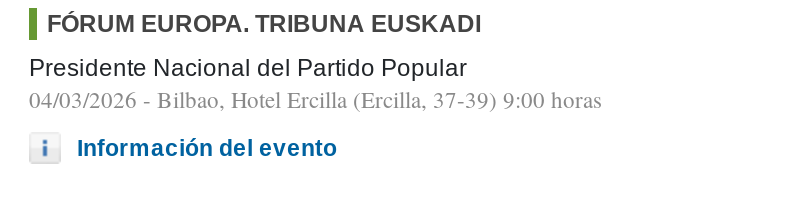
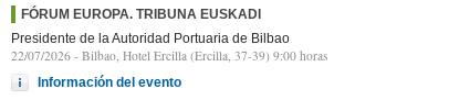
- Presidente Nacional del Partido Popular
- 04/03/2026 - Bilbao, Hotel Ercilla (Ercilla, 37-39) 9:00 horas
+ Presidente de la Autoridad Portuaria de Bilbao
+ 22/07/2026 - Bilbao, Hotel Ercilla (Ercilla, 37-39) 9:00 horas
